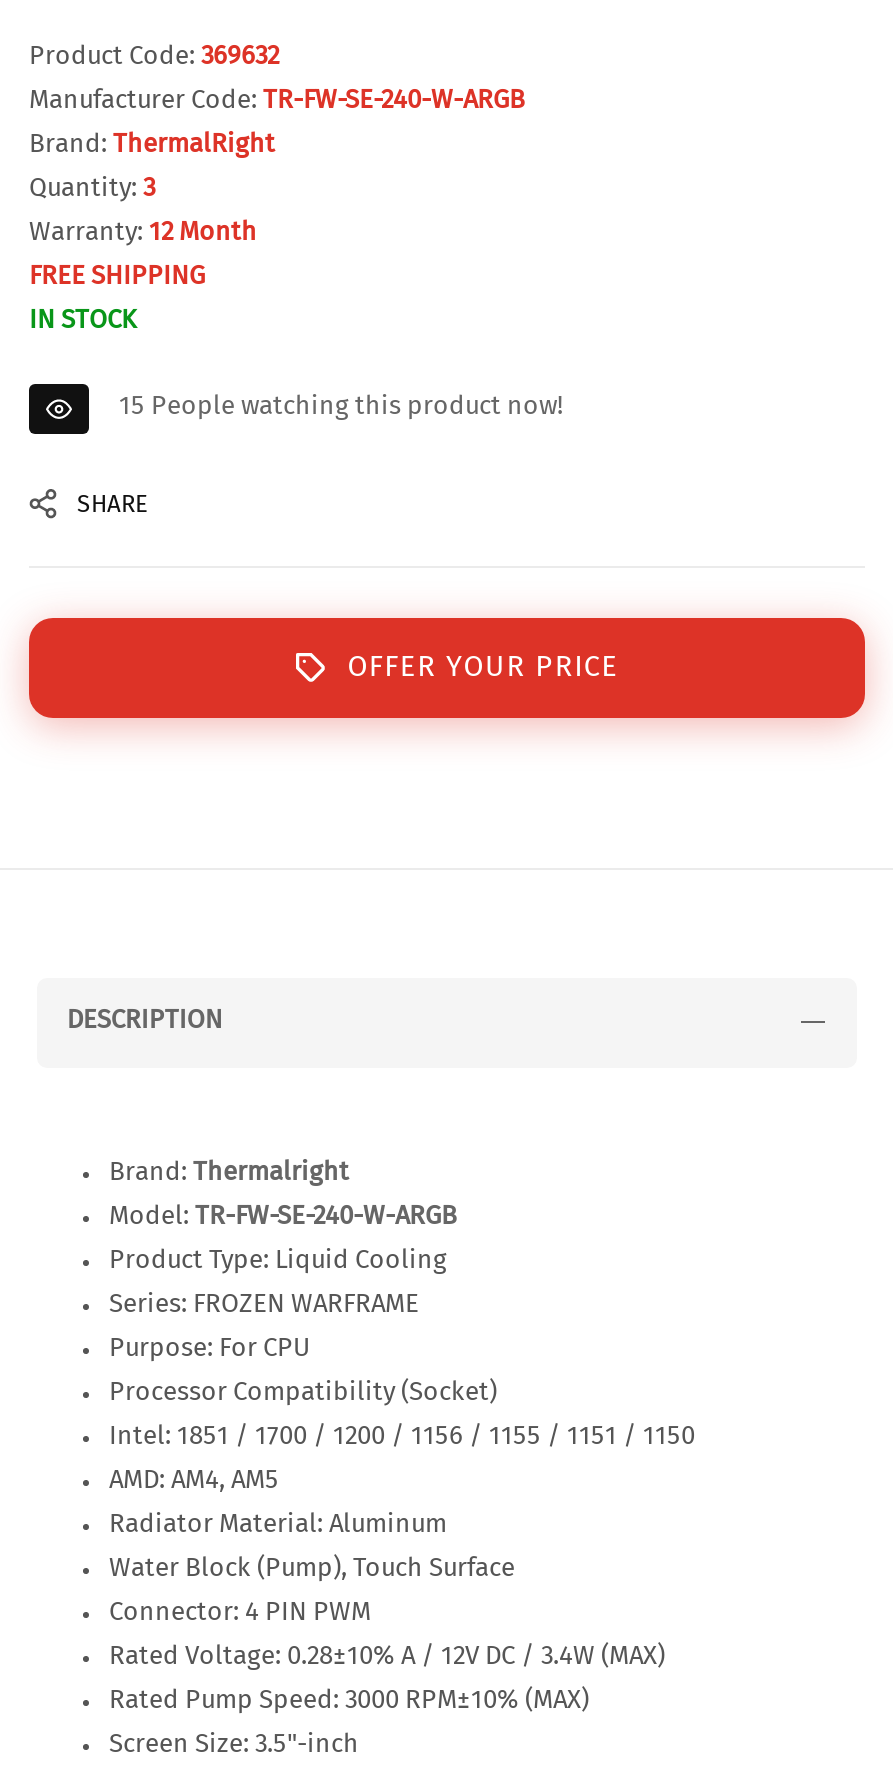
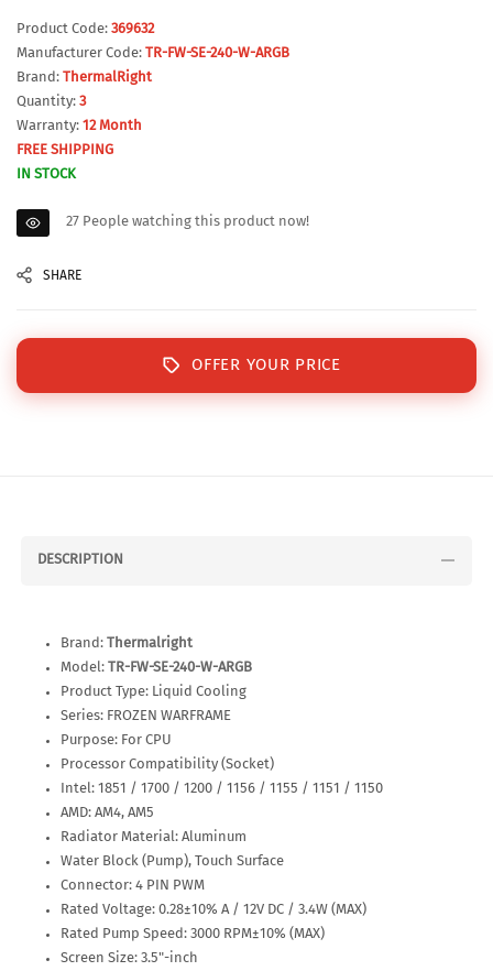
- 15 People watching this product now!
+ 27 People watching this product now!
